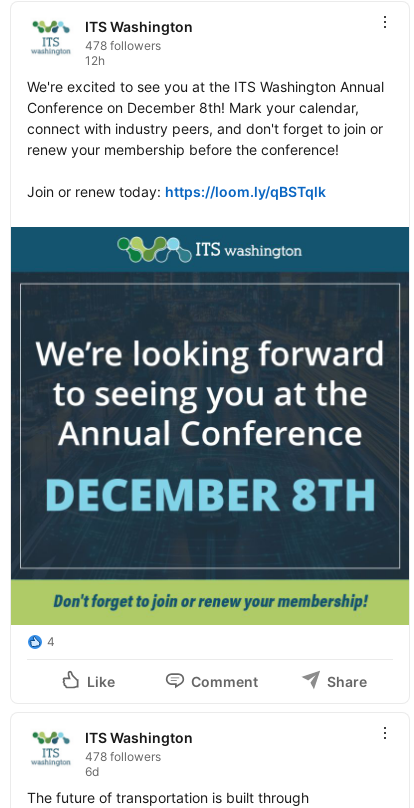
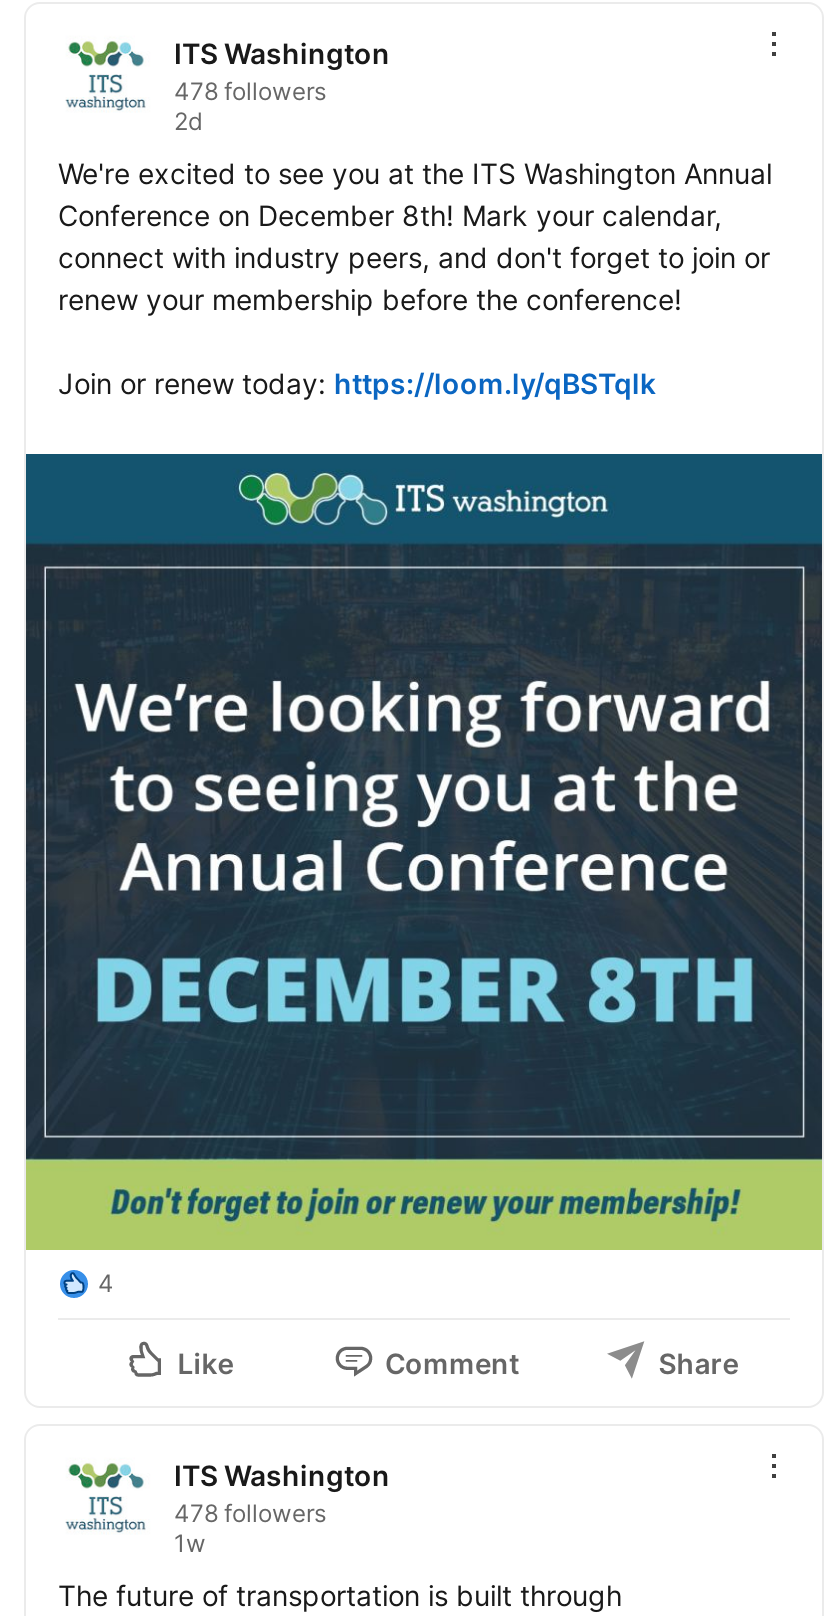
- 12h
+ 2d

- 6d
+ 1w
